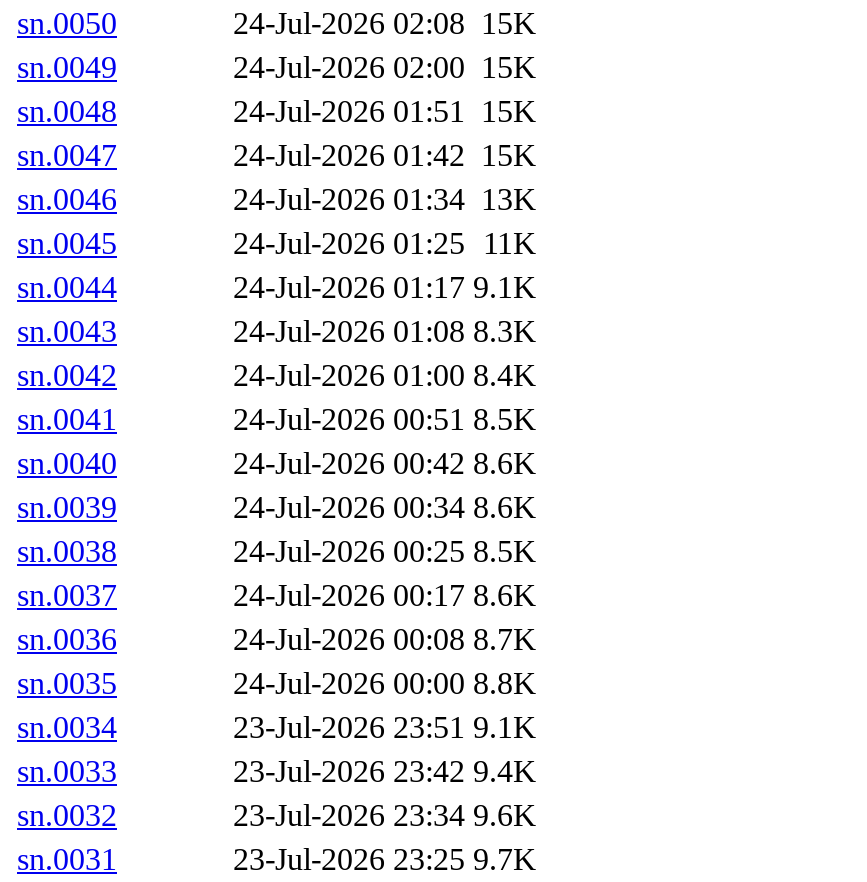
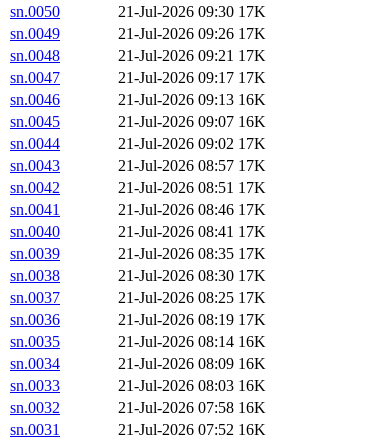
- 24-Jul-2026 02:08 15K
+ 21-Jul-2026 09:30 17K

- 24-Jul-2026 02:00 15K
+ 21-Jul-2026 09:26 17K

- 24-Jul-2026 01:51 15K
+ 21-Jul-2026 09:21 17K

- 24-Jul-2026 01:42 15K
+ 21-Jul-2026 09:17 17K

- 24-Jul-2026 01:34 13K
+ 21-Jul-2026 09:13 16K

- 24-Jul-2026 01:25 11K
+ 21-Jul-2026 09:07 16K

- 24-Jul-2026 01:17 9.1K
+ 21-Jul-2026 09:02 17K

- 24-Jul-2026 01:08 8.3K
+ 21-Jul-2026 08:57 17K

- 24-Jul-2026 01:00 8.4K
+ 21-Jul-2026 08:51 17K

- 24-Jul-2026 00:51 8.5K
+ 21-Jul-2026 08:46 17K

- 24-Jul-2026 00:42 8.6K
+ 21-Jul-2026 08:41 17K

- 24-Jul-2026 00:34 8.6K
+ 21-Jul-2026 08:35 17K

- 24-Jul-2026 00:25 8.5K
+ 21-Jul-2026 08:30 17K

- 24-Jul-2026 00:17 8.6K
+ 21-Jul-2026 08:25 17K

- 24-Jul-2026 00:08 8.7K
+ 21-Jul-2026 08:19 17K

- 24-Jul-2026 00:00 8.8K
+ 21-Jul-2026 08:14 16K

- 23-Jul-2026 23:51 9.1K
+ 21-Jul-2026 08:09 16K

- 23-Jul-2026 23:42 9.4K
+ 21-Jul-2026 08:03 16K

- 23-Jul-2026 23:34 9.6K
+ 21-Jul-2026 07:58 16K

- 23-Jul-2026 23:25 9.7K
+ 21-Jul-2026 07:52 16K
